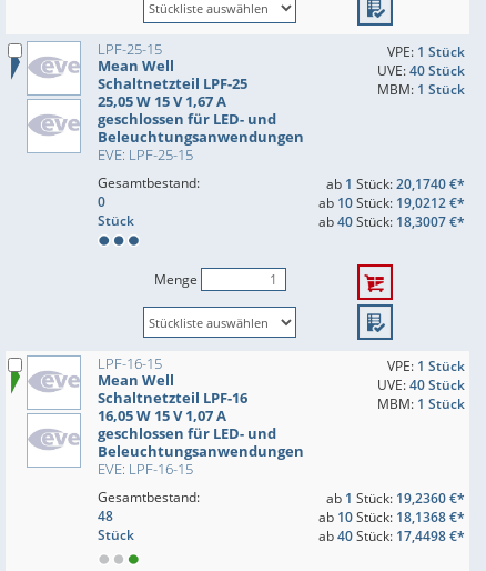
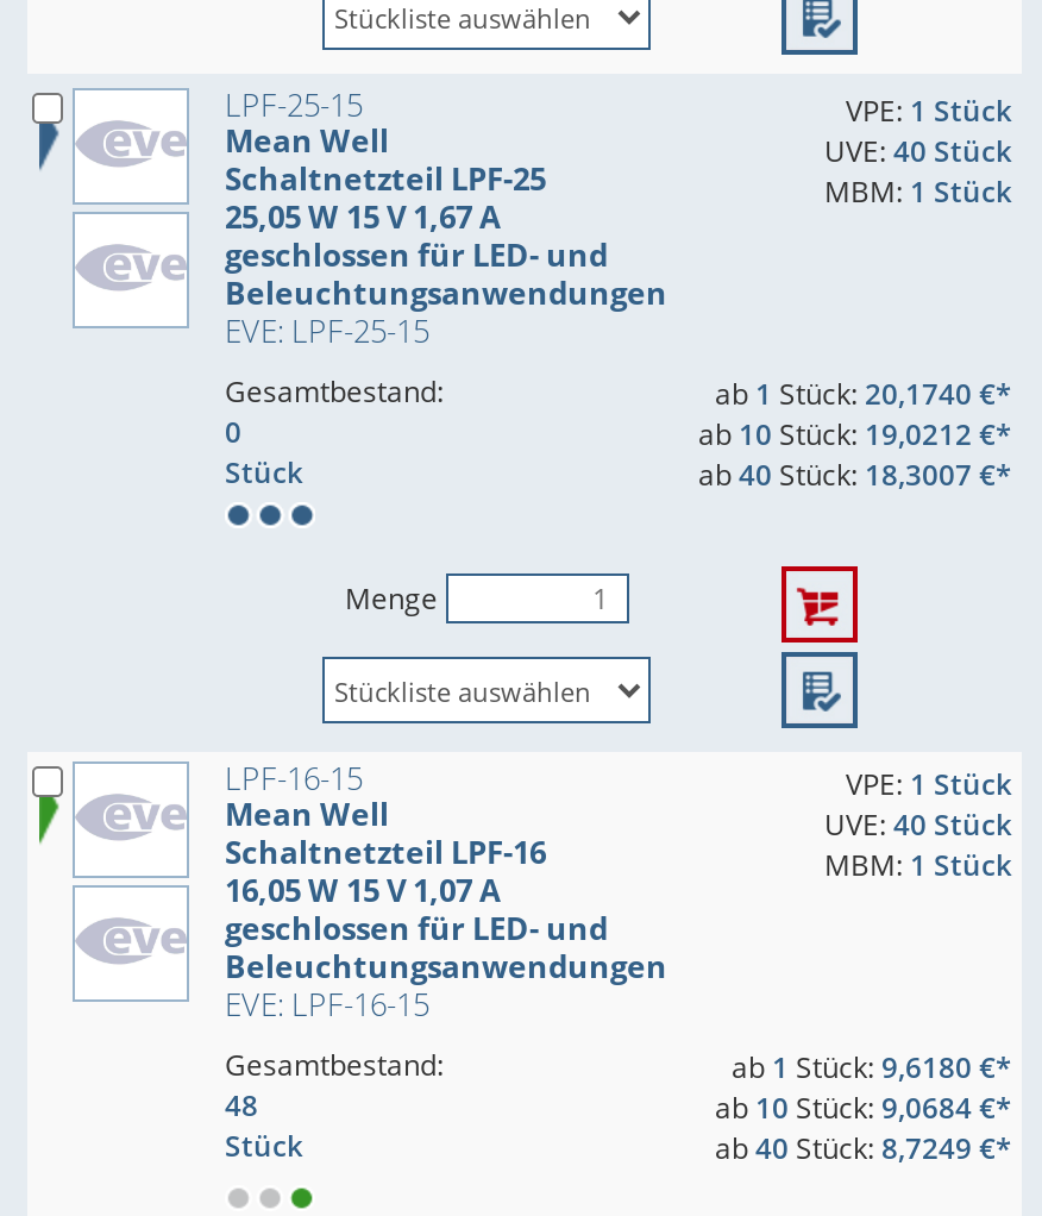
- ab 1 Stück: 19,2360 €*
+ ab 1 Stück: 9,6180 €*

- ab 10 Stück: 18,1368 €*
+ ab 10 Stück: 9,0684 €*

- ab 40 Stück: 17,4498 €*
+ ab 40 Stück: 8,7249 €*
